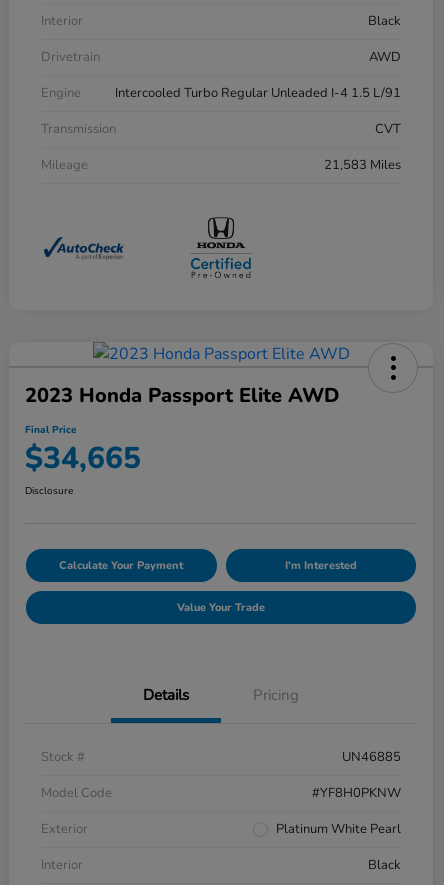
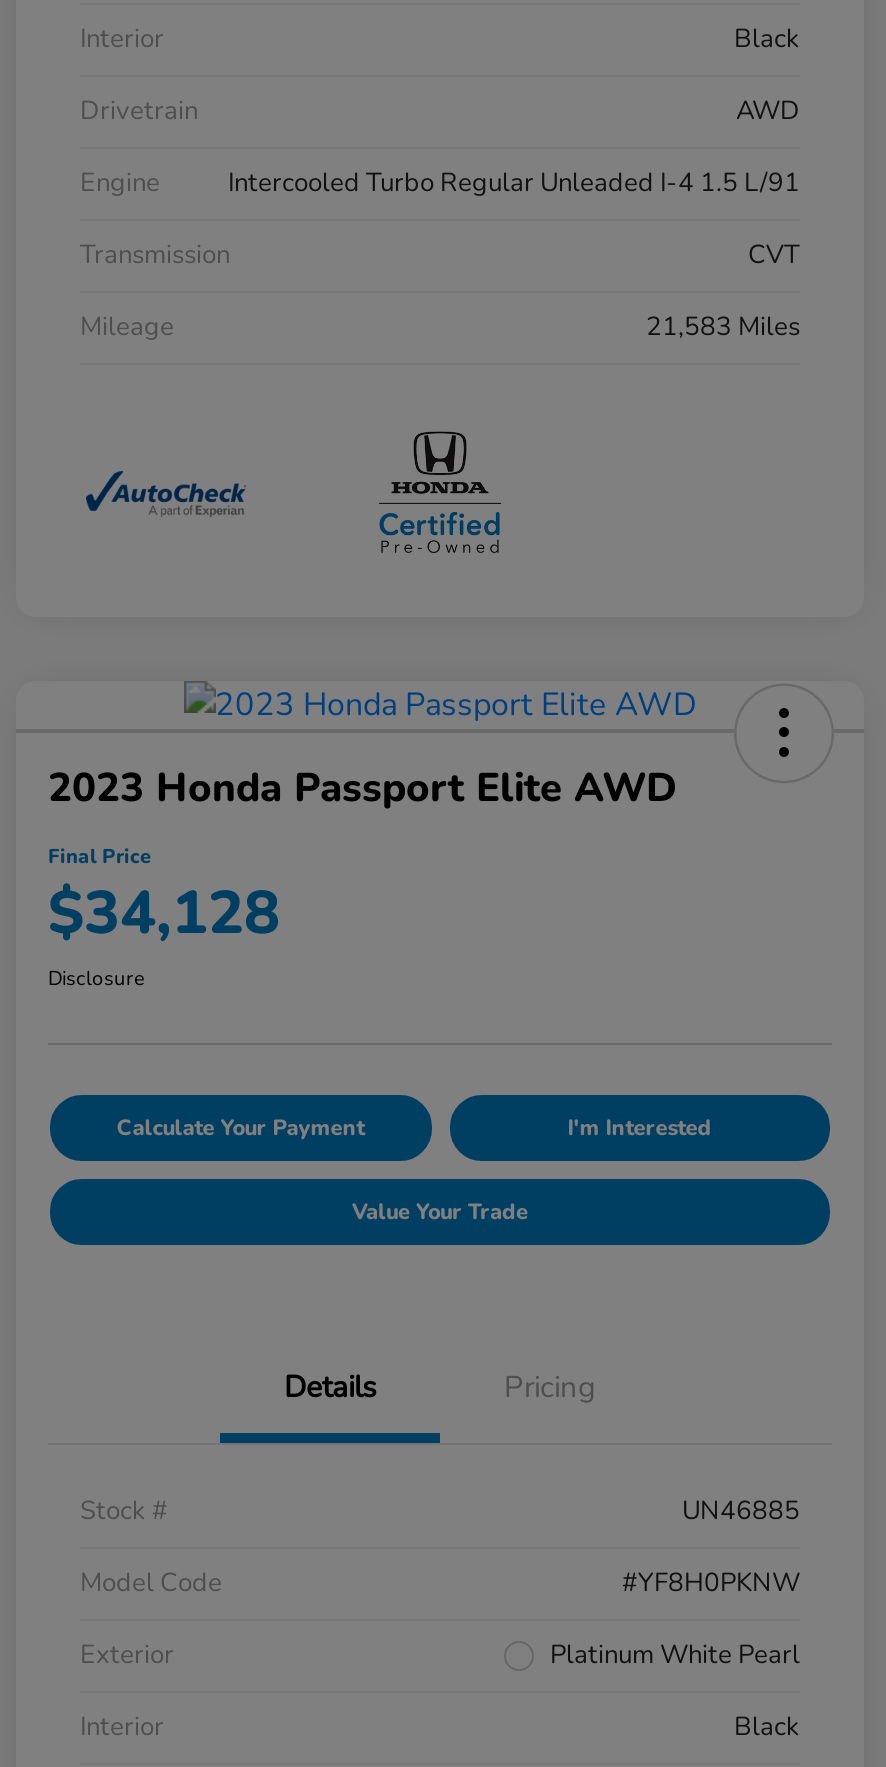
- $34,665
+ $34,128
